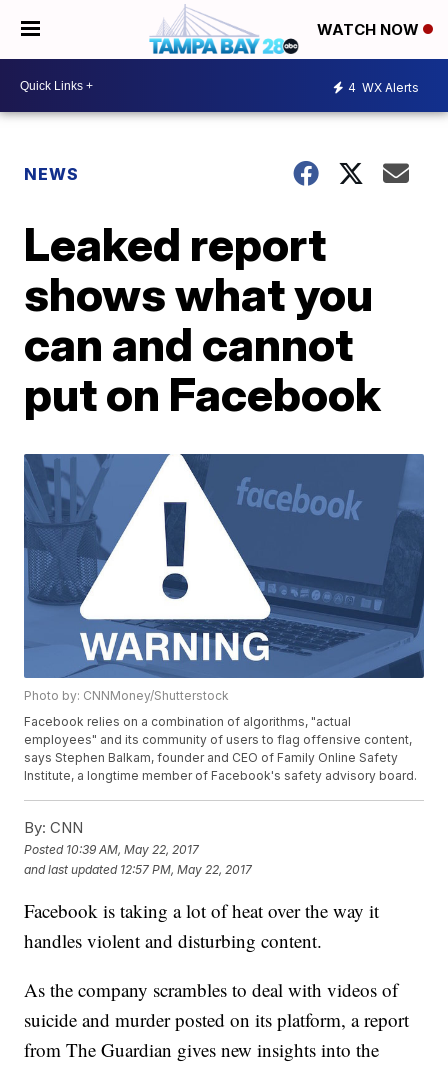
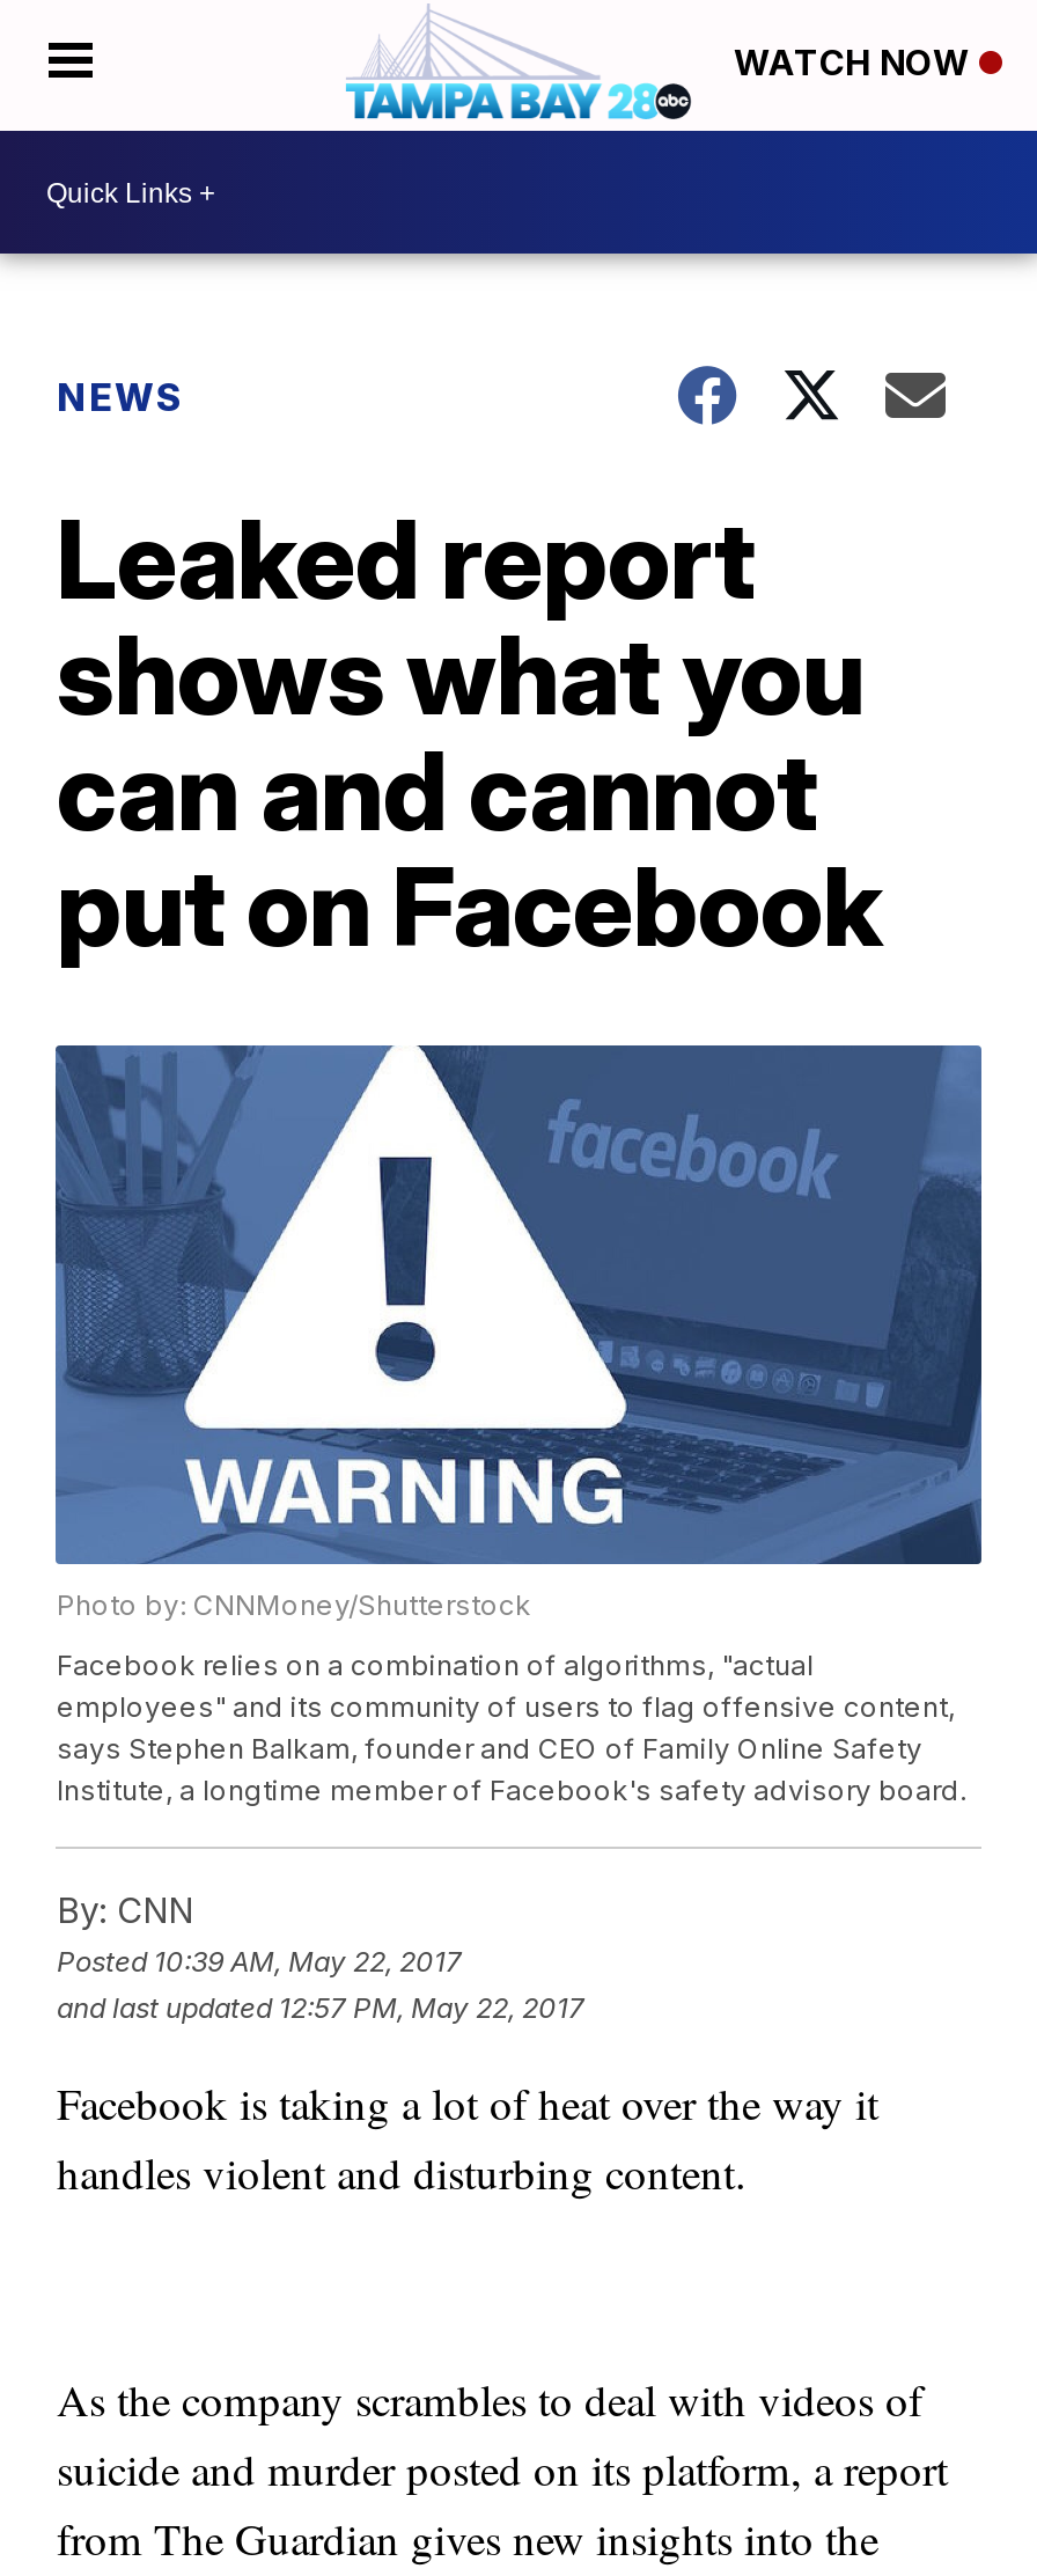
- 4 WX Alerts
